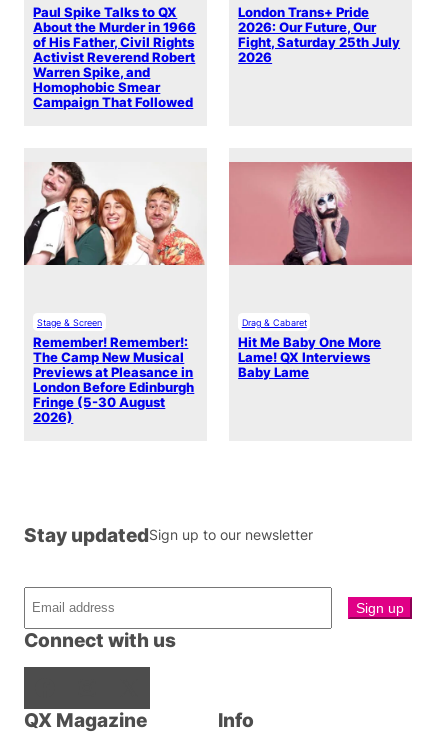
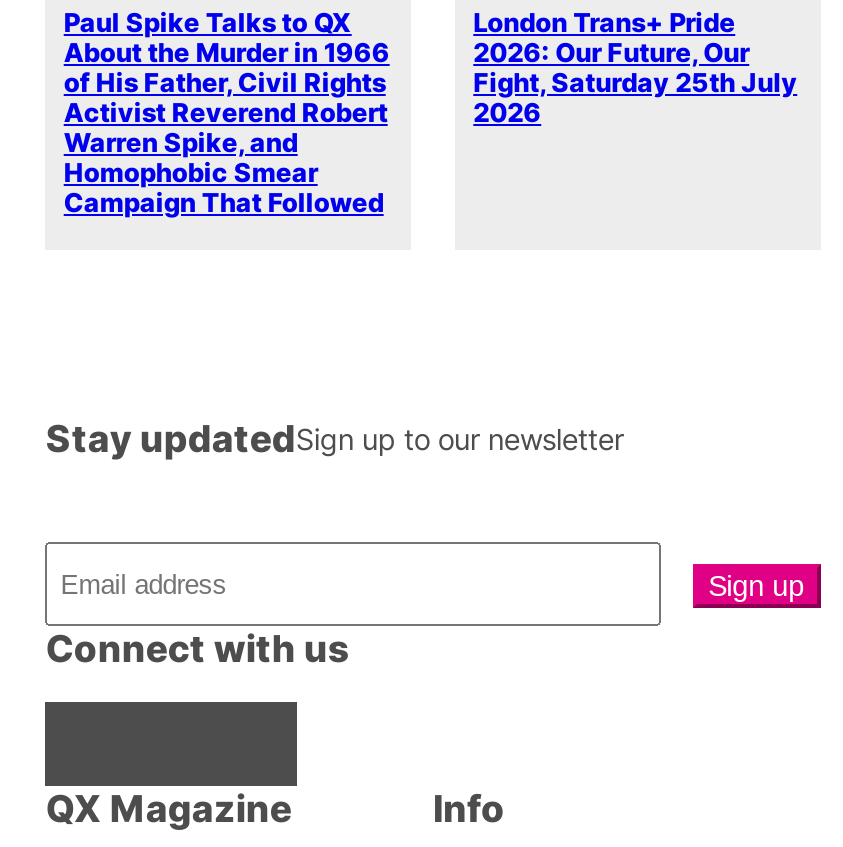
- [image]

- [image]

- Stage & Screen
- Remember! Remember!:
- The Camp New Musical
- Previews at Pleasance in
- London Before Edinburgh
- Fringe (5-30 August
- 2026)

- Drag & Cabaret
- Hit Me Baby One More
- Lame! QX Interviews
- Baby Lame
